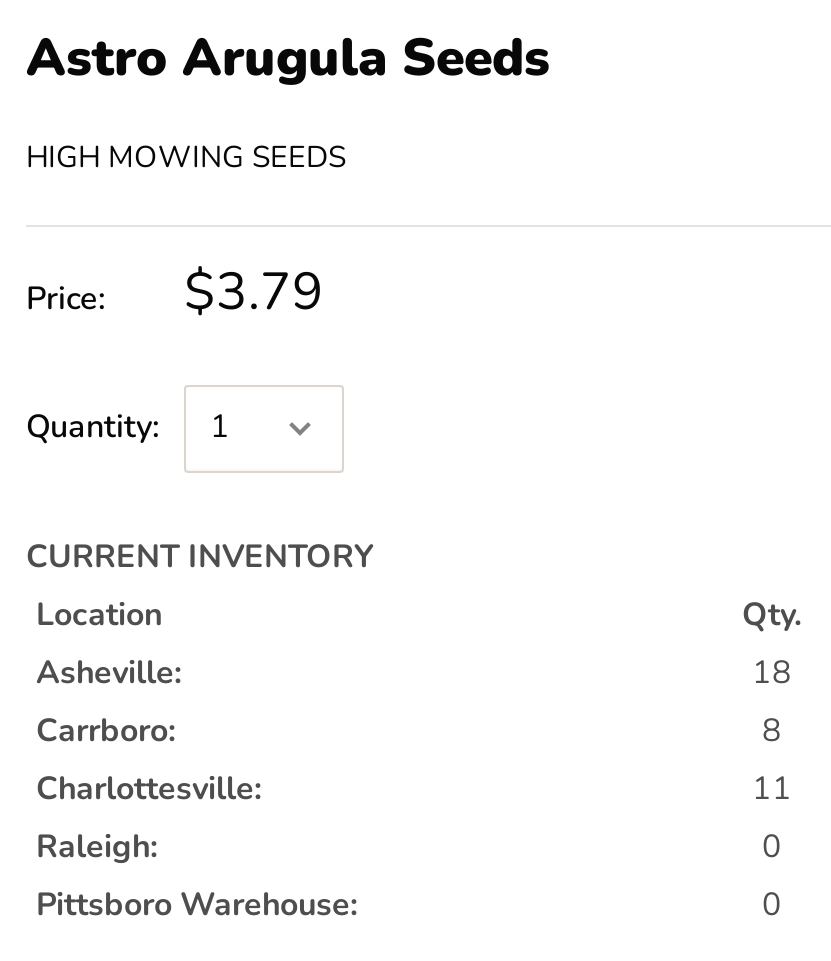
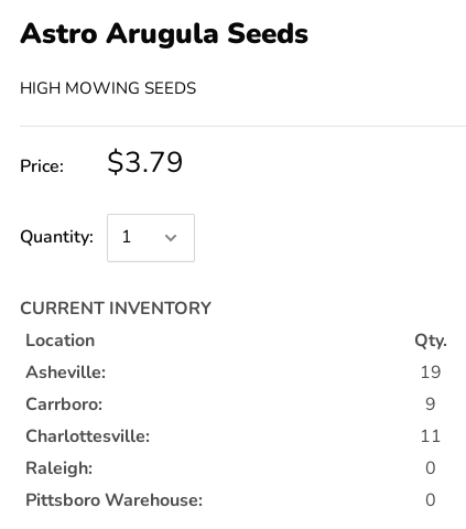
- 18
+ 19

- 8
+ 9
